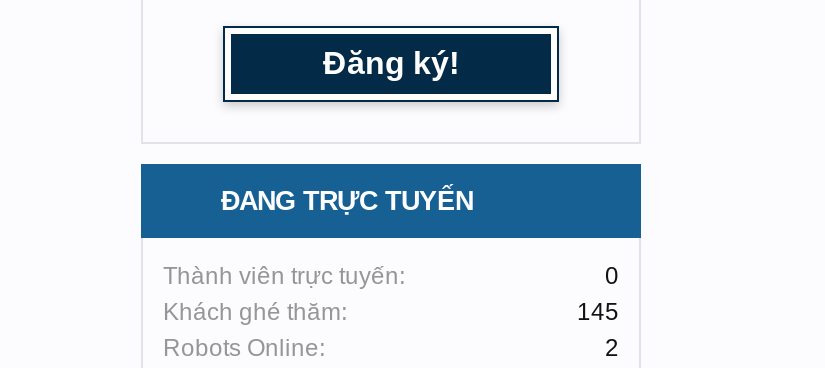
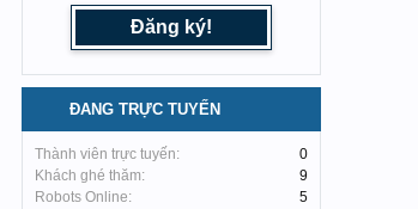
- 145
+ 9

- 2
+ 5
